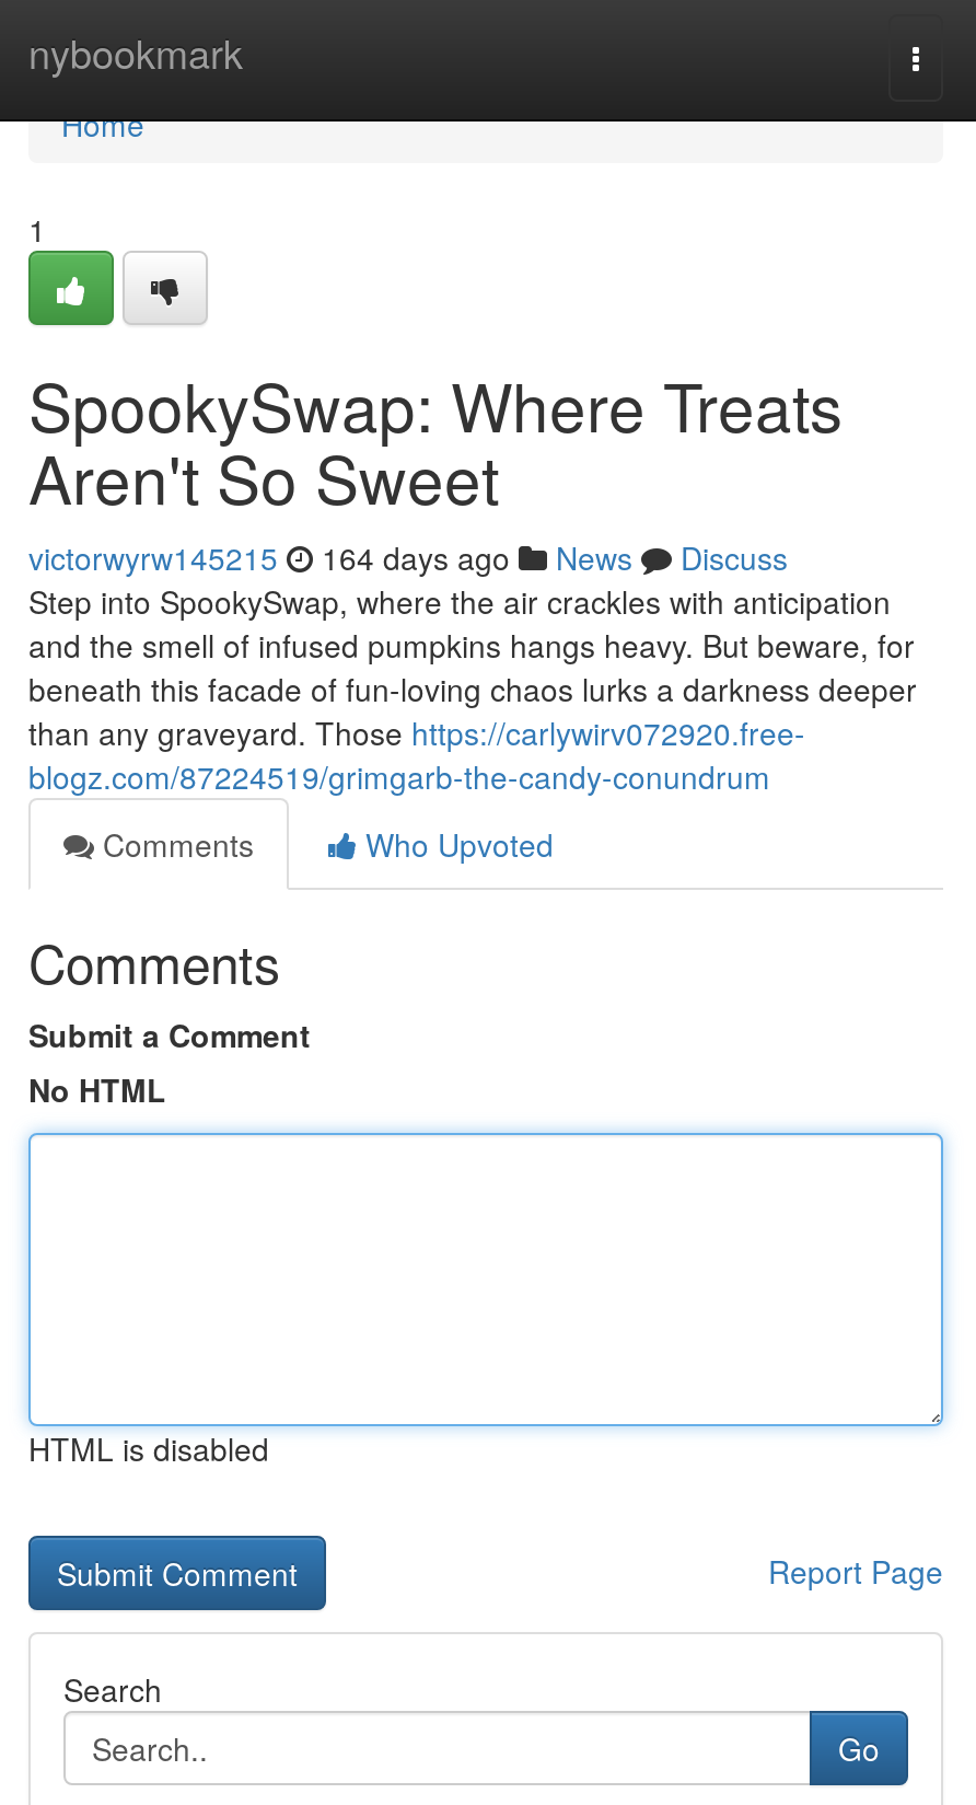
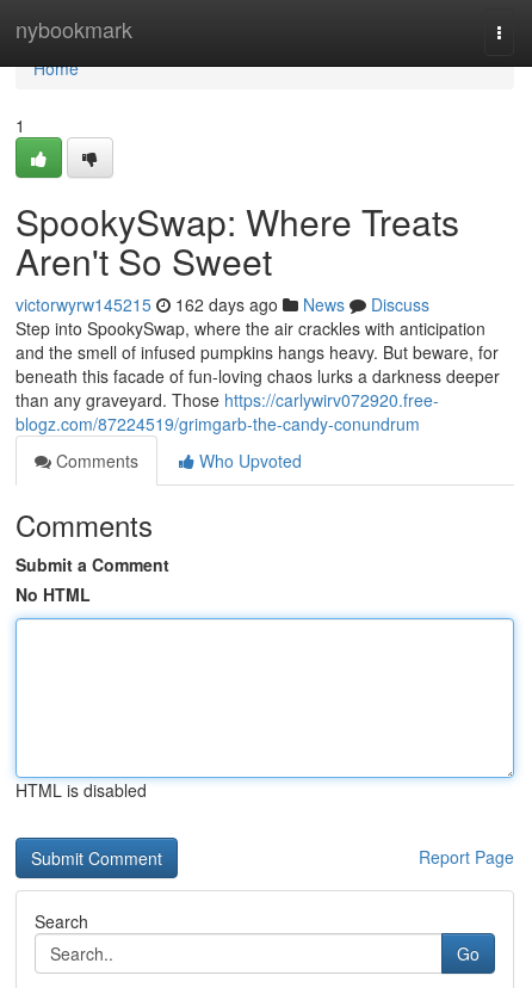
- victorwyrw145215 164 days ago News Discuss
+ victorwyrw145215 162 days ago News Discuss
